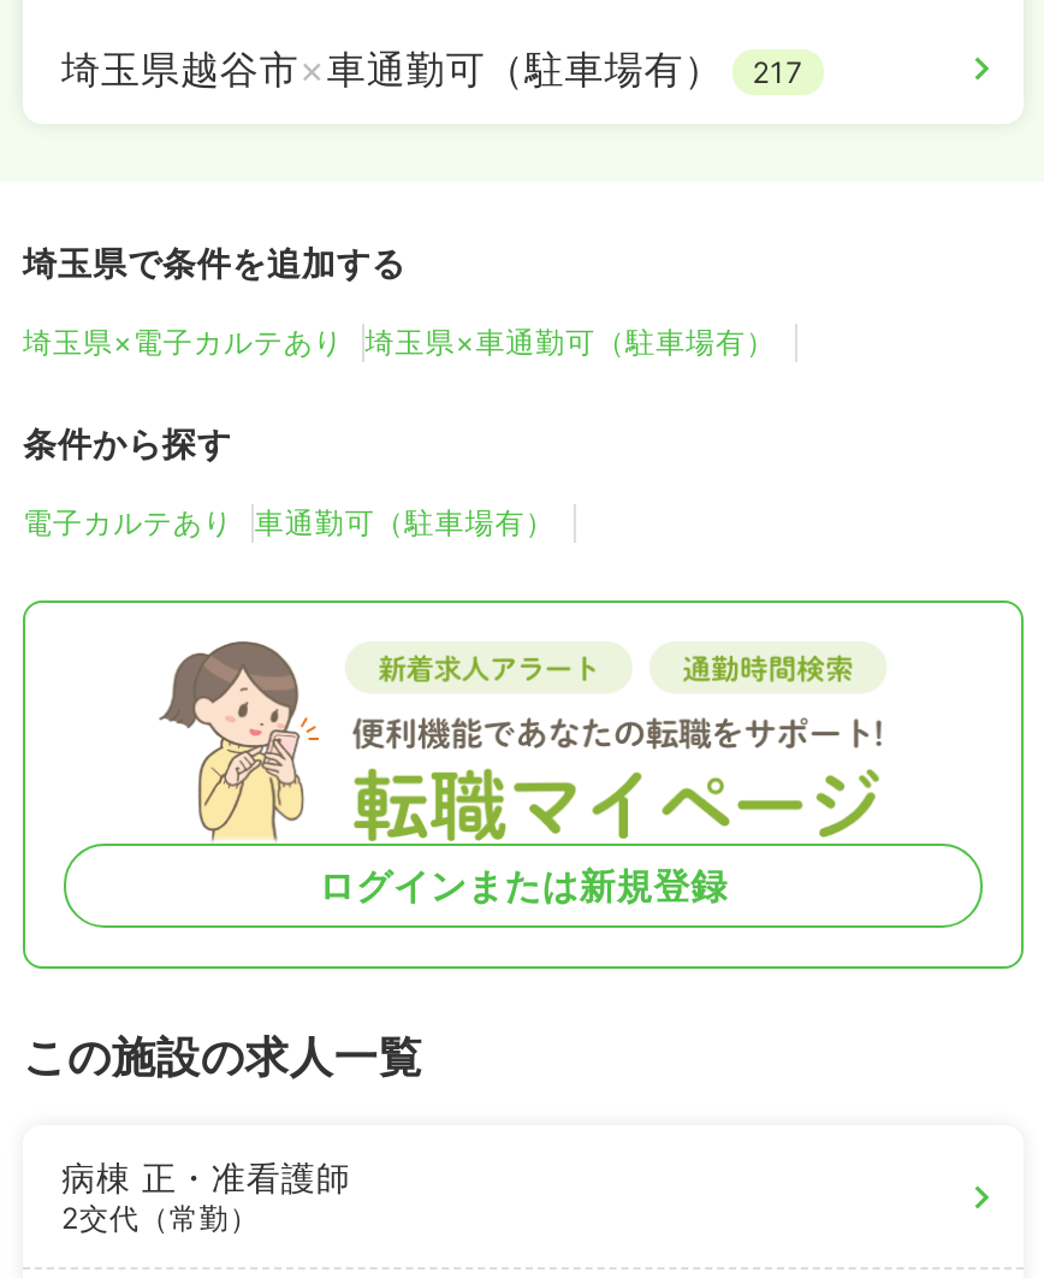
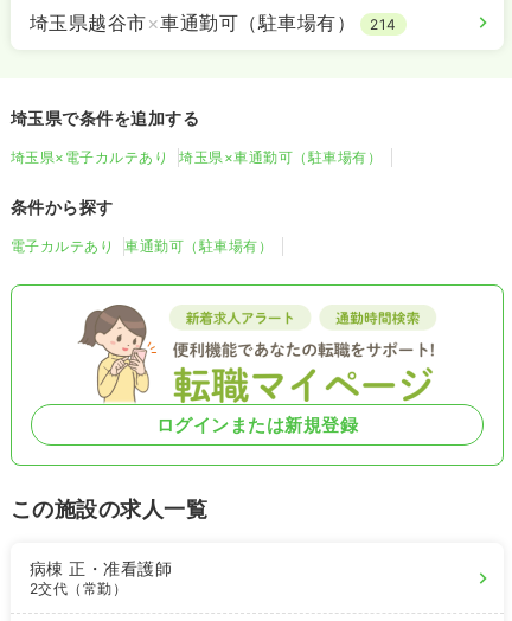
- 埼玉県越谷市×車通勤可（駐車場有） 217
+ 埼玉県越谷市×車通勤可（駐車場有） 214
